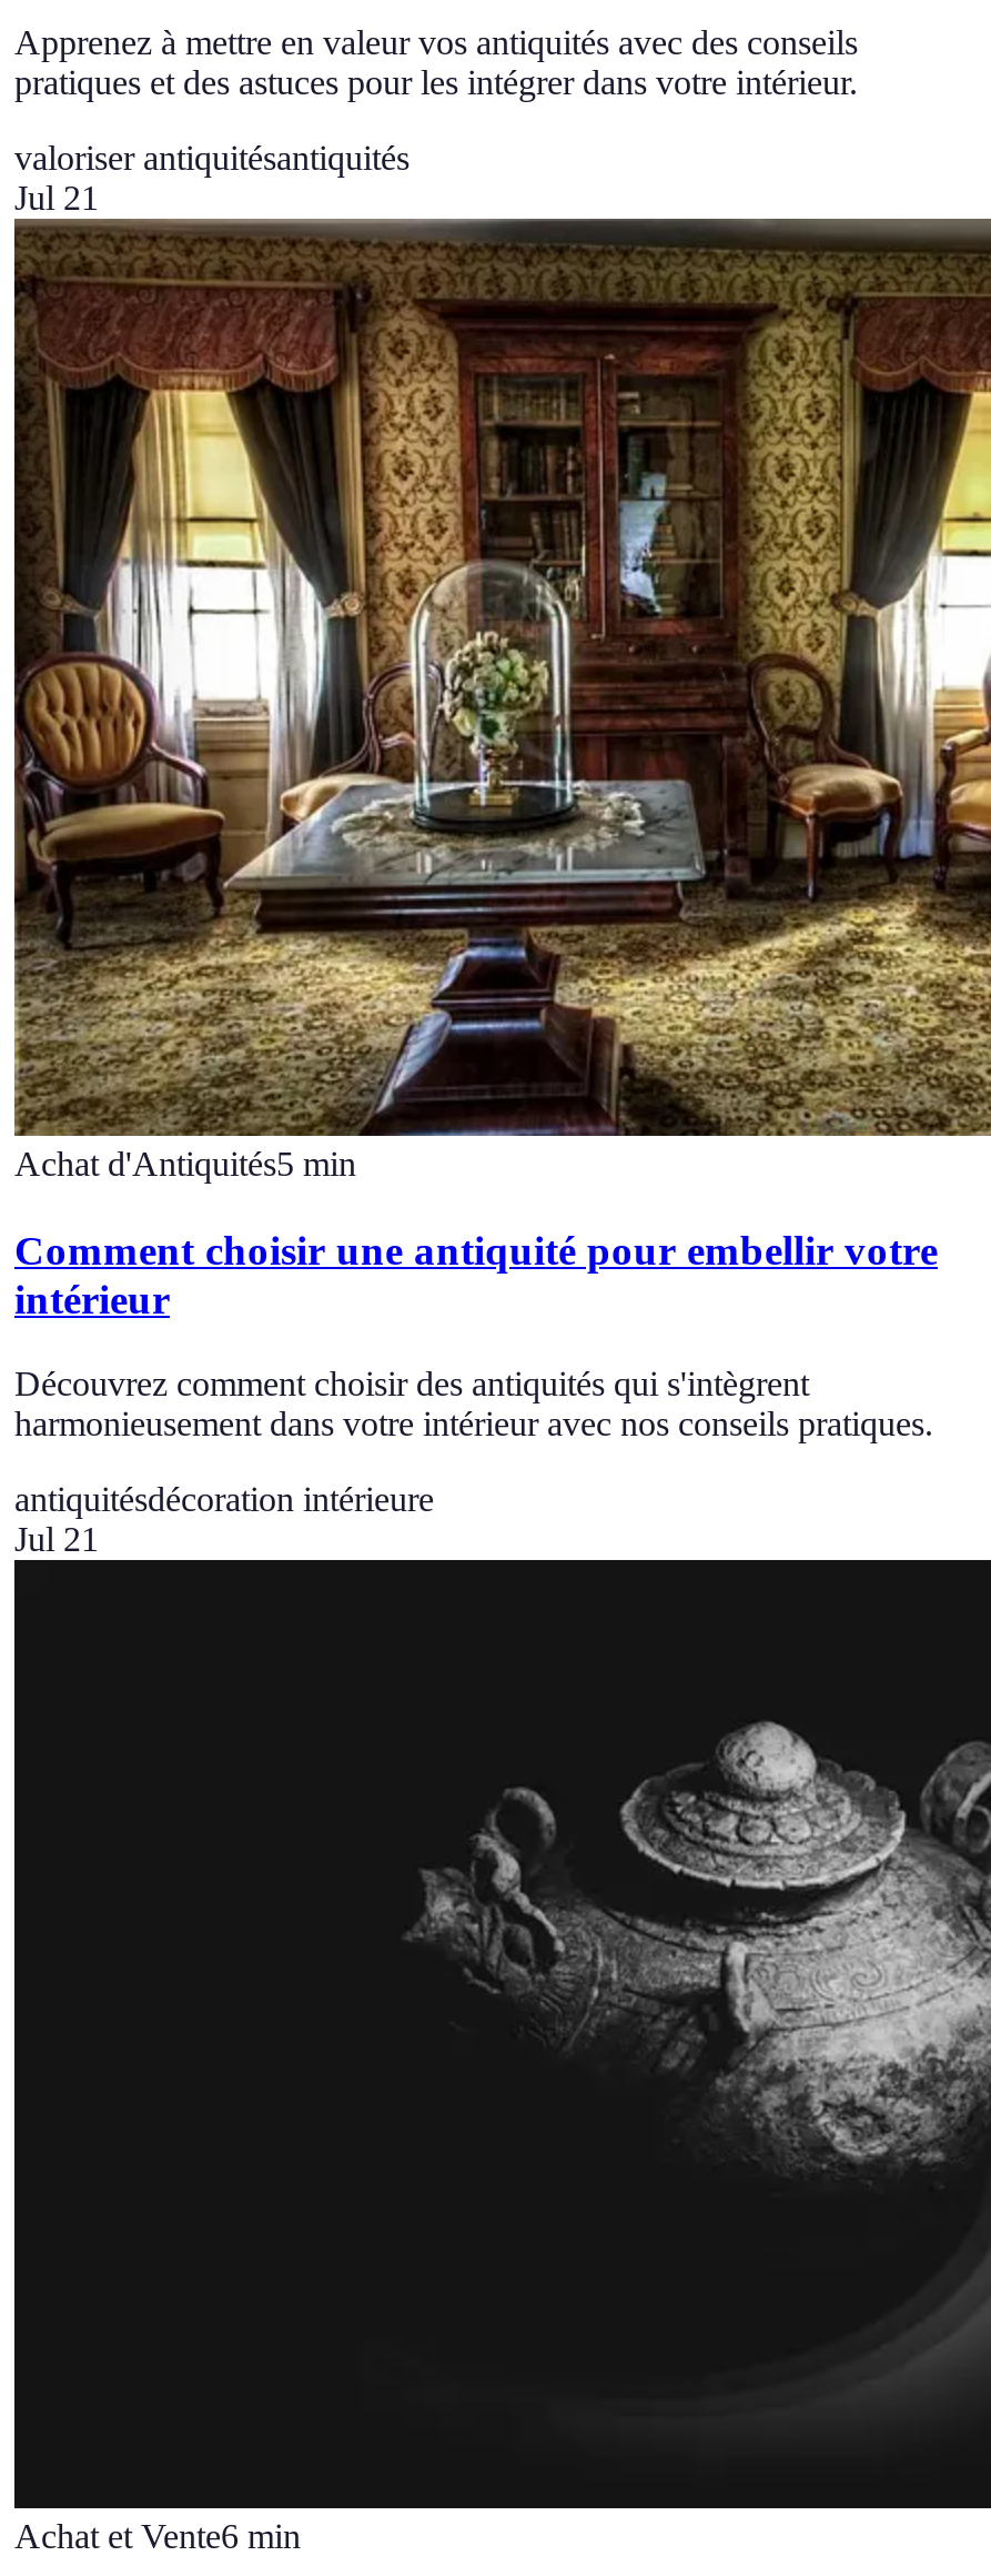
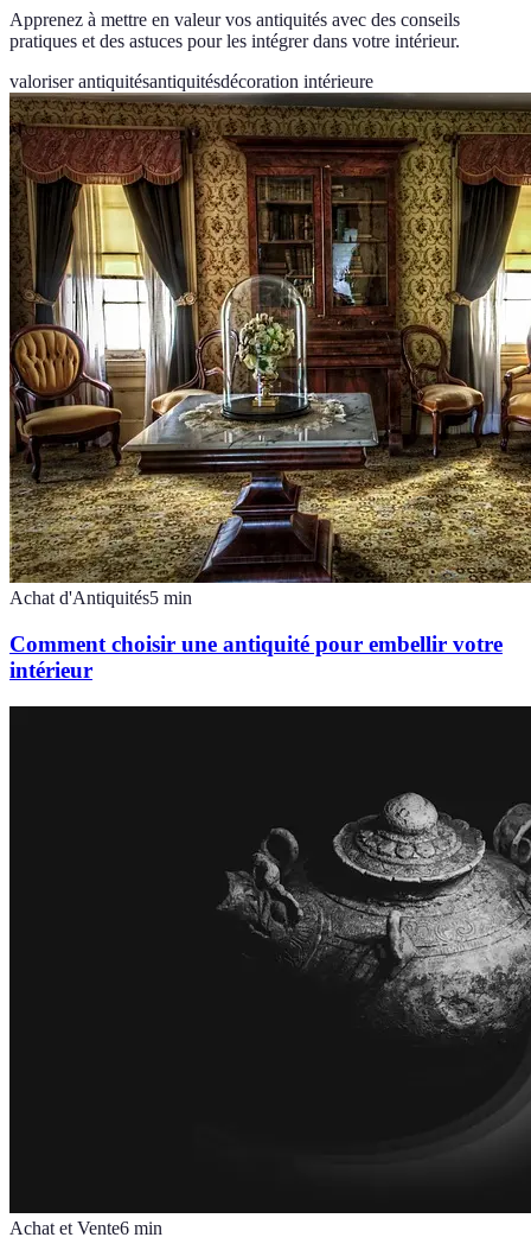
- valoriser antiquitésantiquités
- Jul 21
+ valoriser antiquitésantiquitésdécoration intérieure

- Découvrez comment choisir des antiquités qui s'intègrent
- harmonieusement dans votre intérieur avec nos conseils pratiques.
- antiquitésdécoration intérieure
- Jul 21
